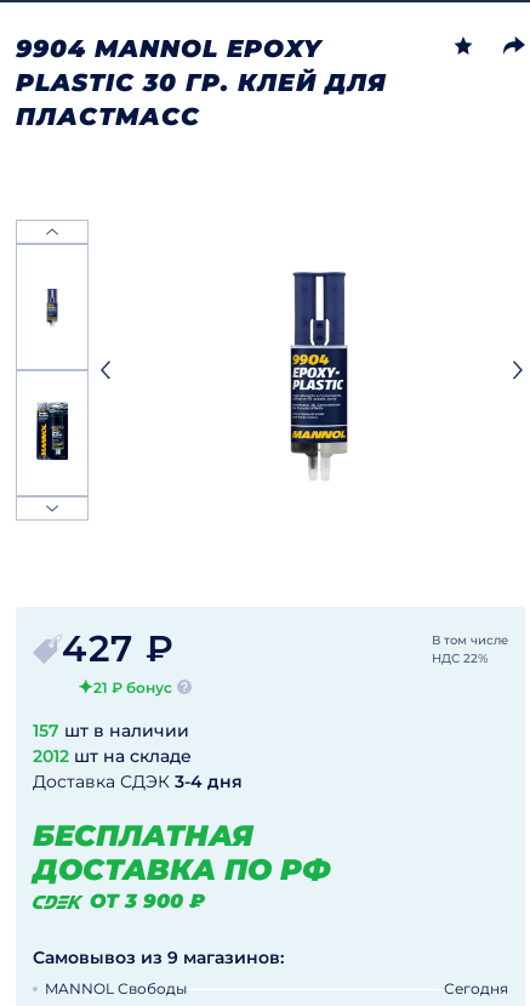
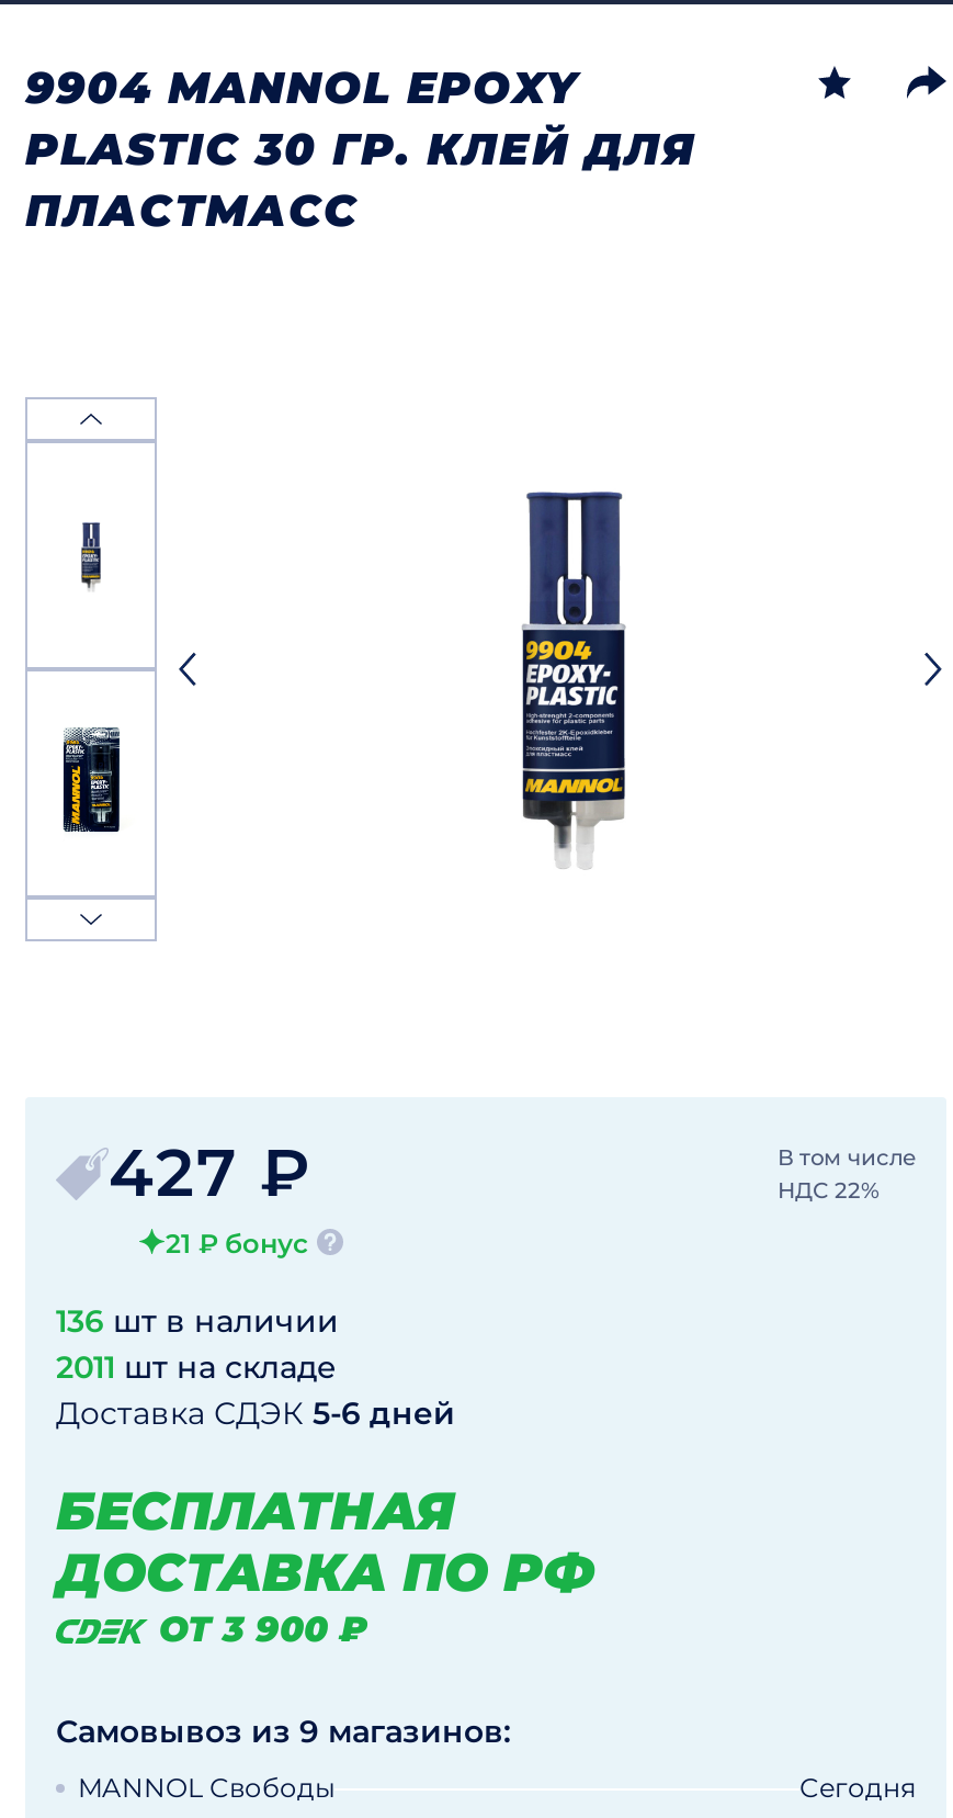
- 157 шт в наличии
+ 136 шт в наличии

- 2012 шт на складе
+ 2011 шт на складе

- Доставка СДЭК 3-4 дня
+ Доставка СДЭК 5-6 дней
